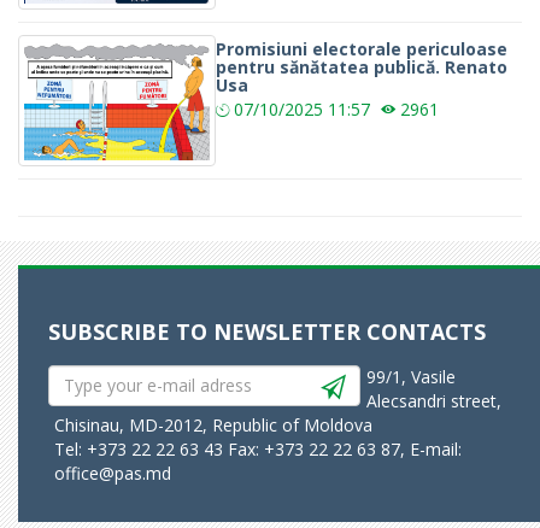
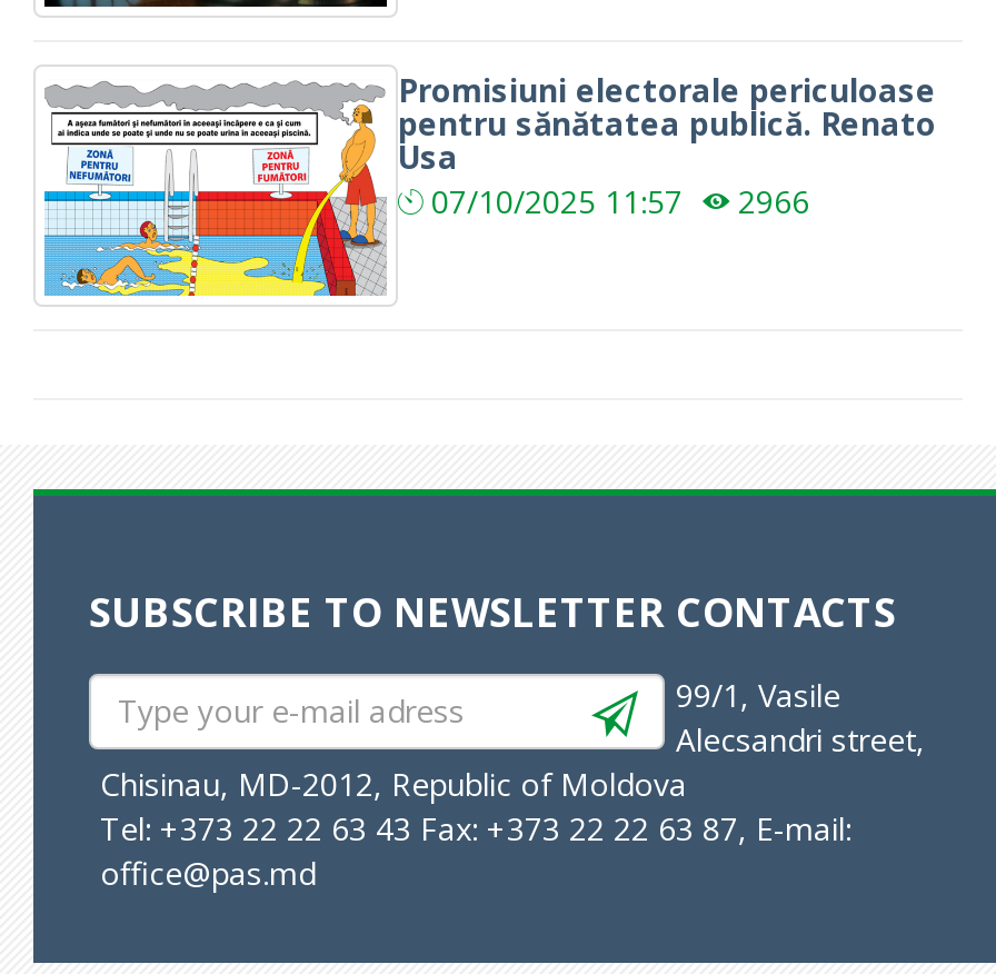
- 07/10/2025 11:57 2961
+ 07/10/2025 11:57 2966
